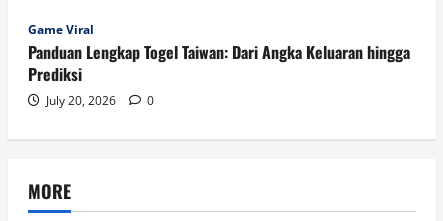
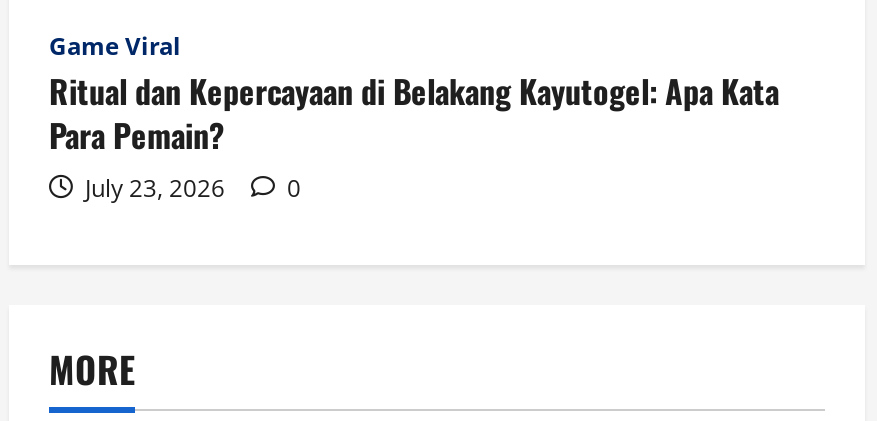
- Panduan Lengkap Togel Taiwan: Dari Angka Keluaran hingga
- Prediksi
- July 20, 2026
+ Ritual dan Kepercayaan di Belakang Kayutogel: Apa Kata
+ Para Pemain?
+ July 23, 2026
